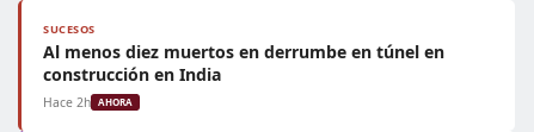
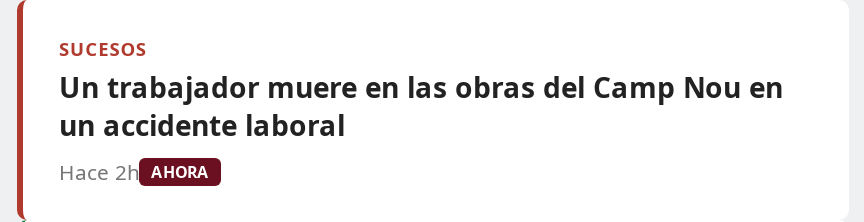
- Al menos diez muertos en derrumbe en túnel en
- construcción en India
+ Un trabajador muere en las obras del Camp Nou en
+ un accidente laboral
